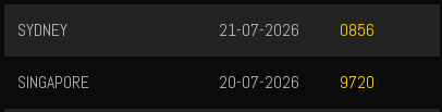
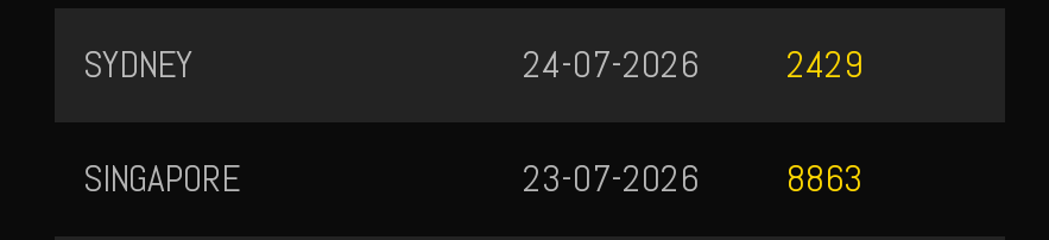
- 21-07-2026
+ 24-07-2026

- 0856
+ 2429

- 20-07-2026
+ 23-07-2026

- 9720
+ 8863
